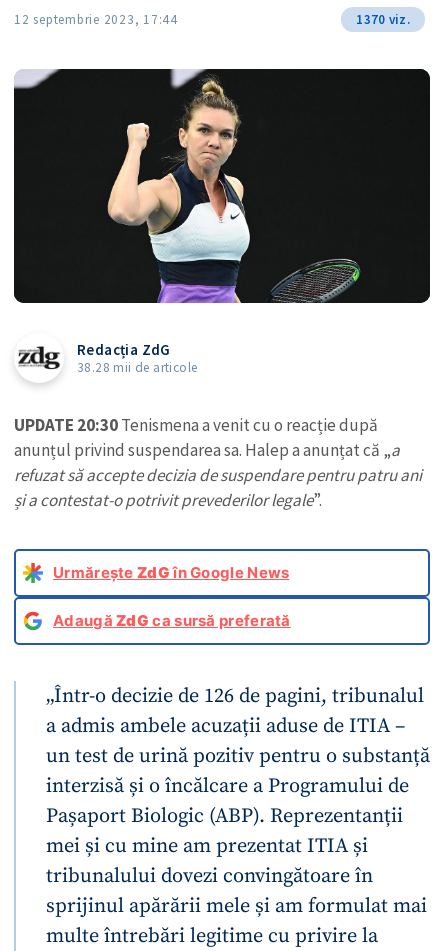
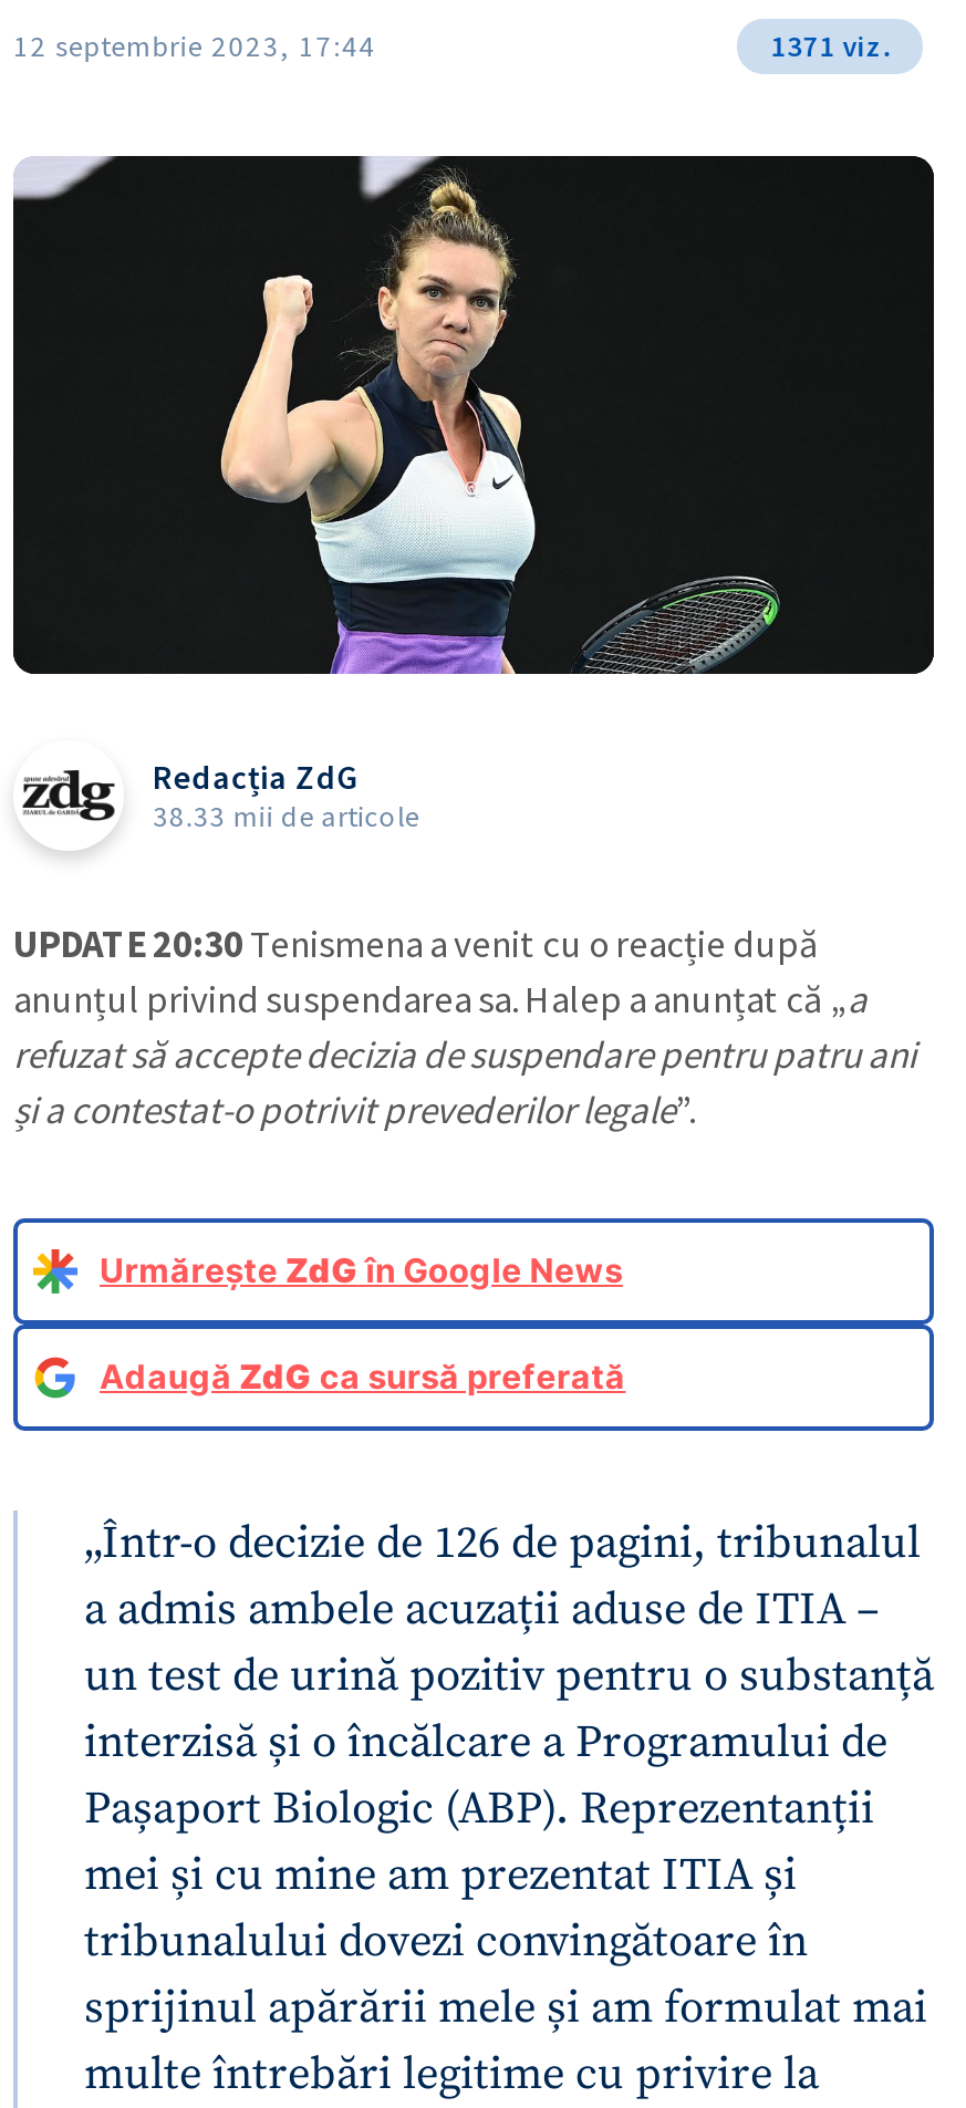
- 1370 viz.
+ 1371 viz.

- 38.28 mii de articole
+ 38.33 mii de articole
